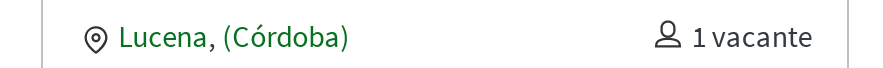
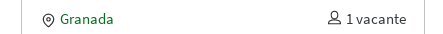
- Lucena, (Córdoba)
+ Granada
